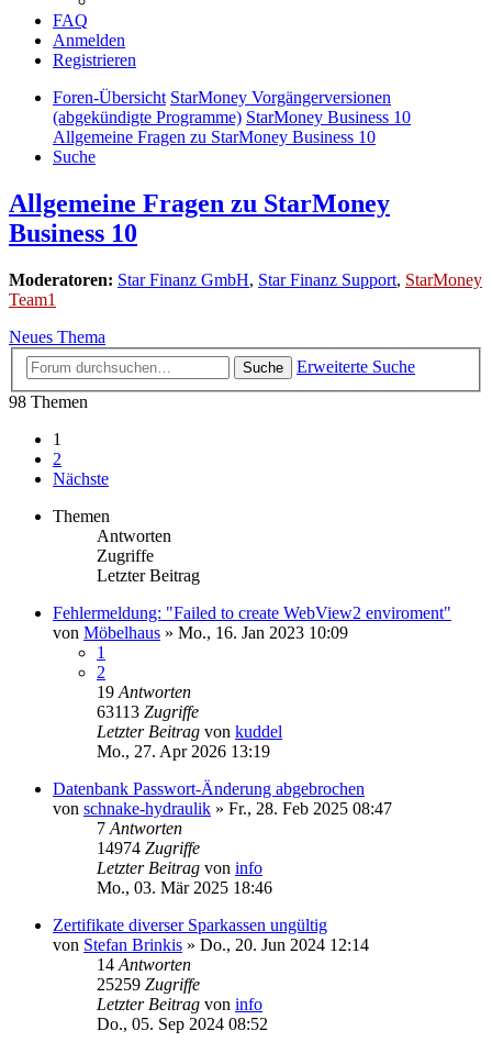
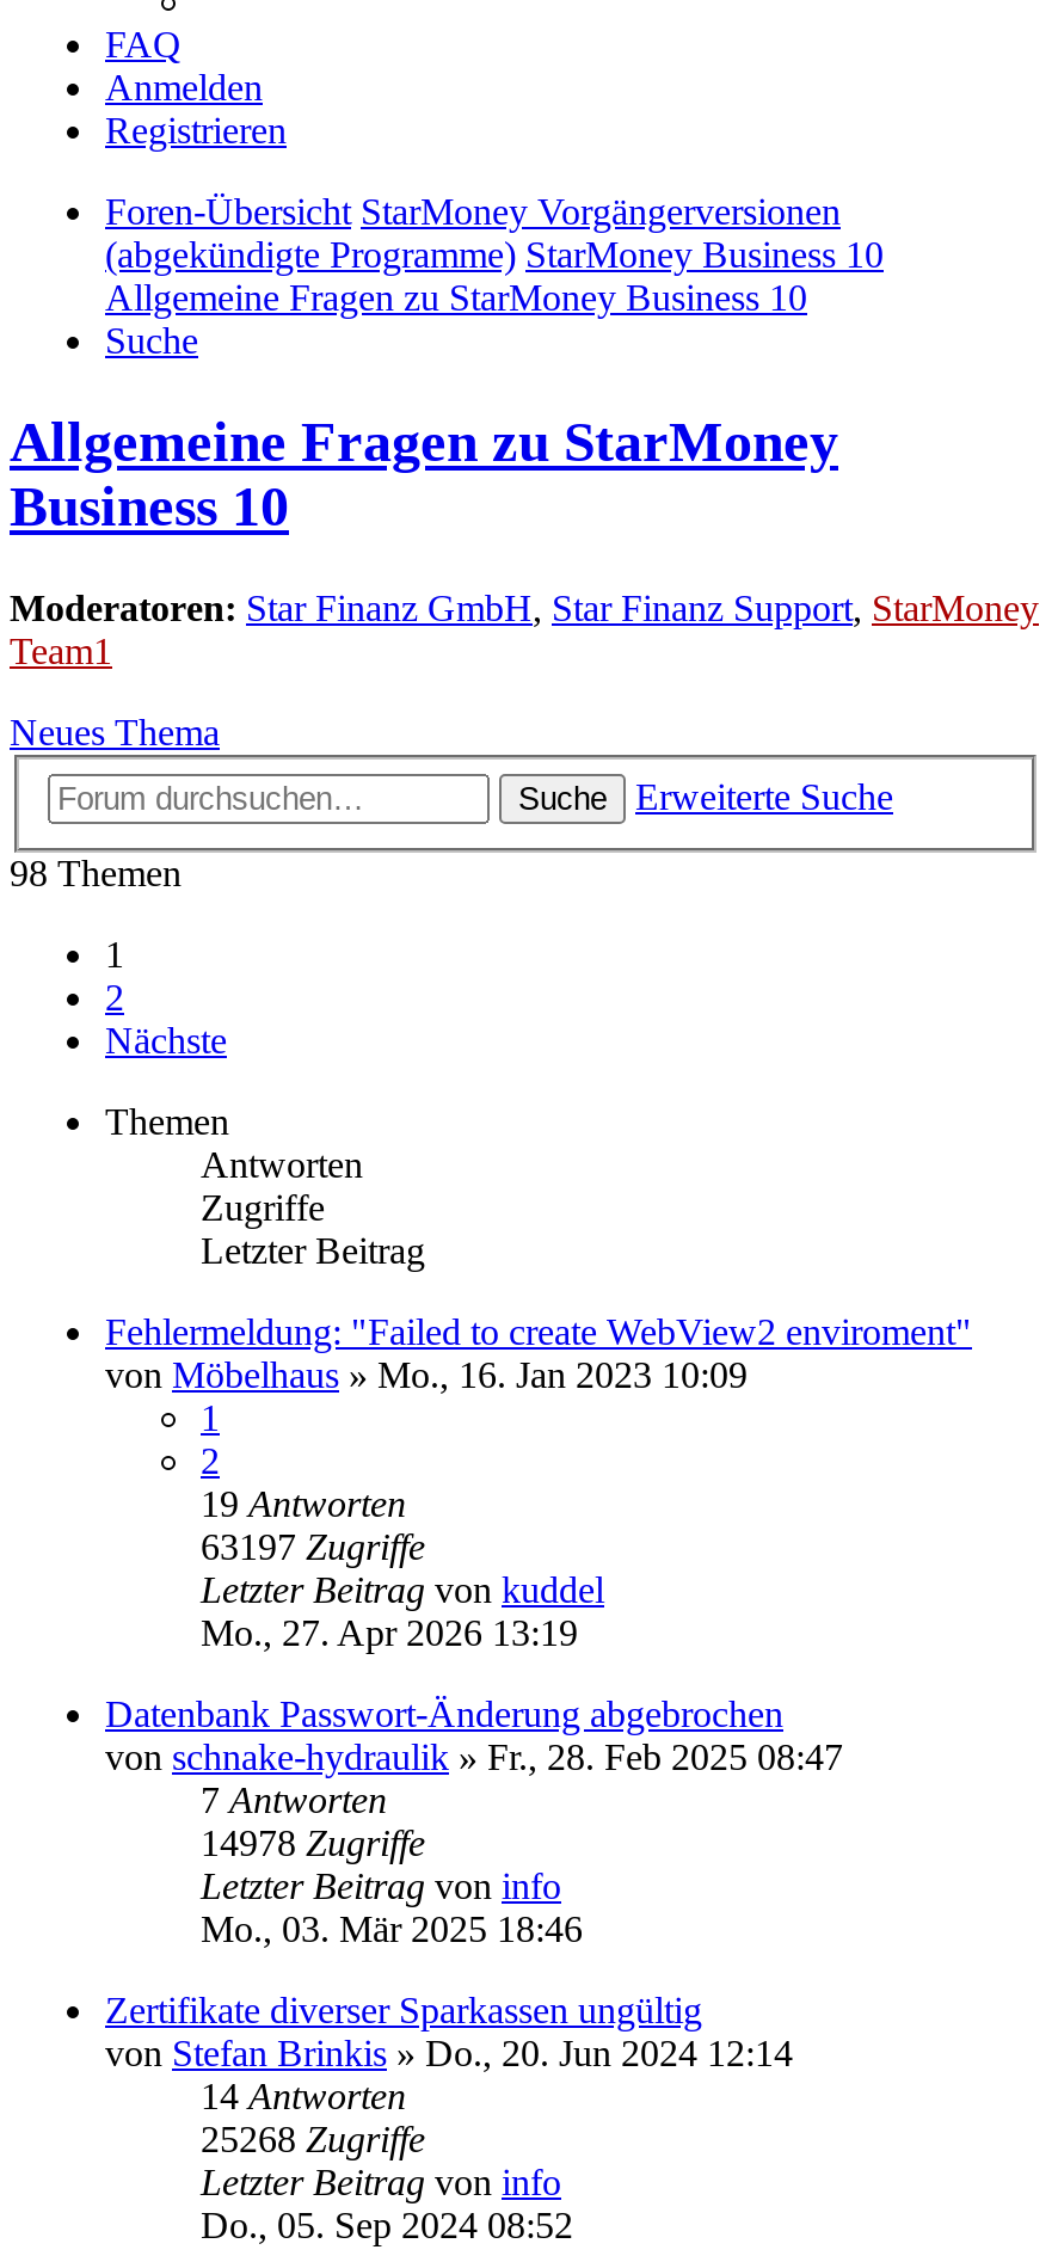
- 63113 Zugriffe
+ 63197 Zugriffe

- 14974 Zugriffe
+ 14978 Zugriffe

- 25259 Zugriffe
+ 25268 Zugriffe
